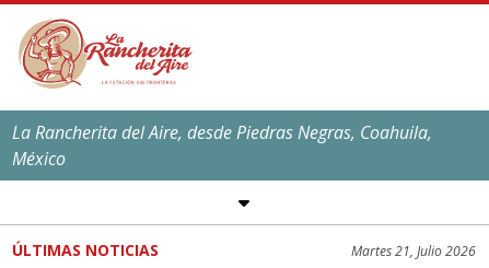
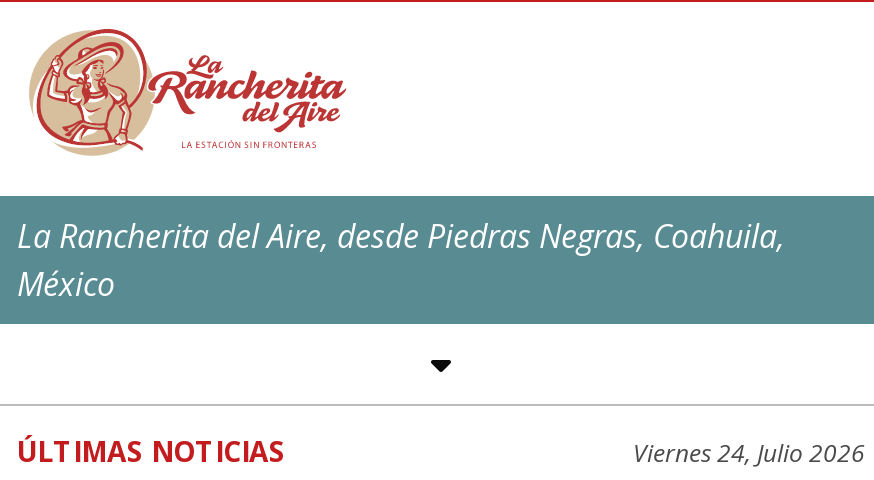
- Martes 21, Julio 2026
+ Viernes 24, Julio 2026
